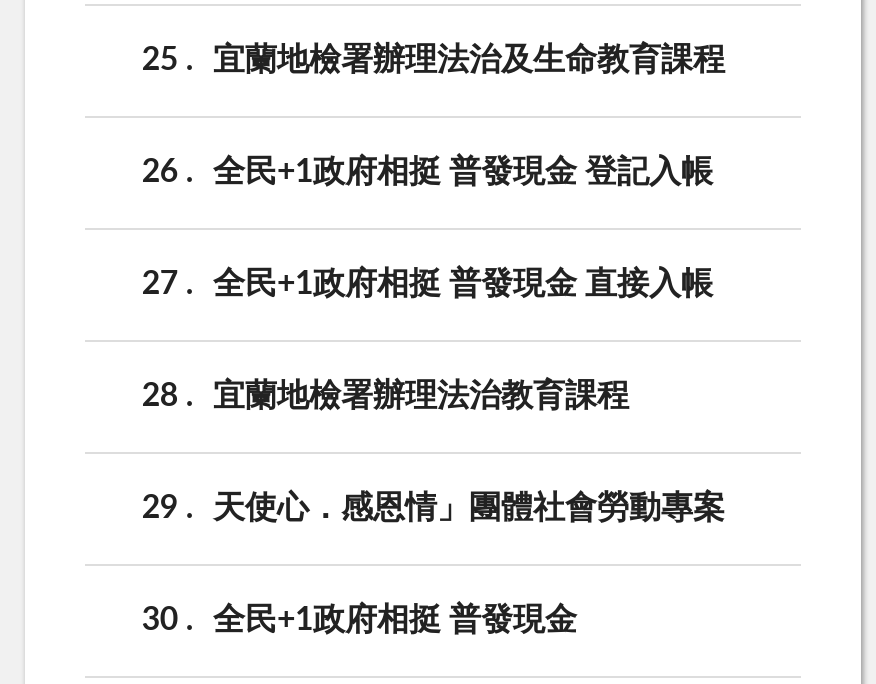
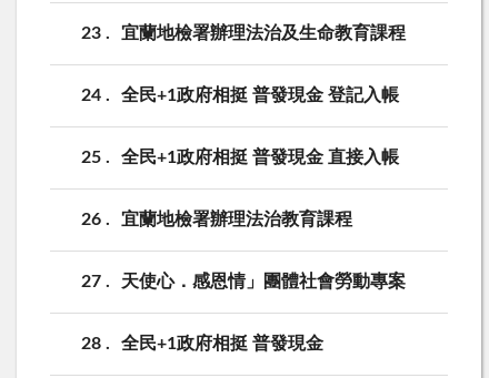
- 25 宜蘭地檢署辦理法治及生命教育課程
+ 23 宜蘭地檢署辦理法治及生命教育課程

- 26 全民+1政府相挺 普發現金 登記入帳
+ 24 全民+1政府相挺 普發現金 登記入帳

- 27 全民+1政府相挺 普發現金 直接入帳
+ 25 全民+1政府相挺 普發現金 直接入帳

- 28 宜蘭地檢署辦理法治教育課程
+ 26 宜蘭地檢署辦理法治教育課程

- 29 天使心．感恩情」團體社會勞動專案
+ 27 天使心．感恩情」團體社會勞動專案

- 30 全民+1政府相挺 普發現金
+ 28 全民+1政府相挺 普發現金
